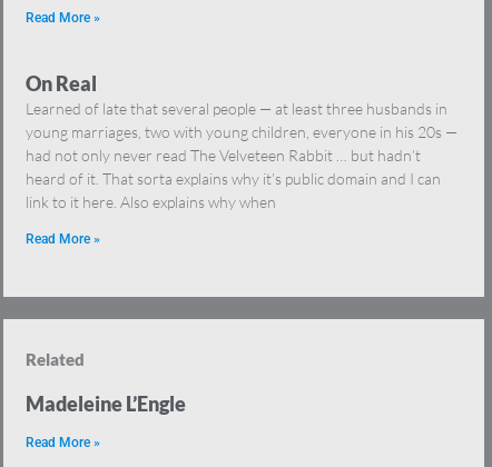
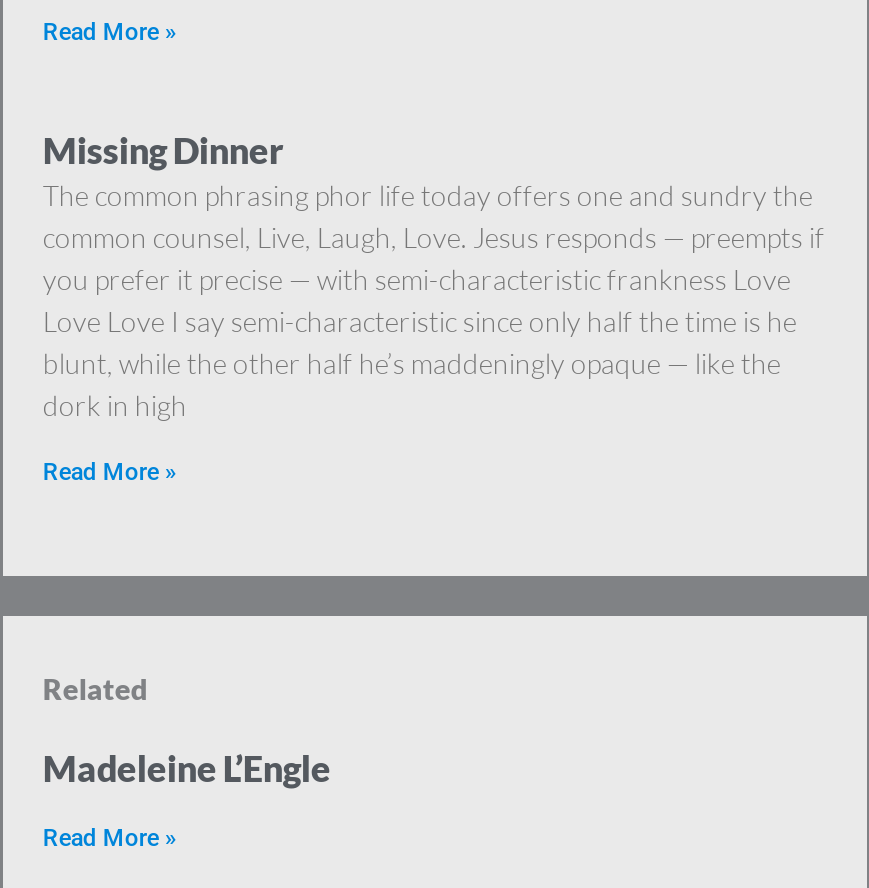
- On Real
- Learned of late that several people — at least three husbands in
- young marriages, two with young children, everyone in his 20s —
- had not only never read The Velveteen Rabbit … but hadn’t
- heard of it. That sorta explains why it’s public domain and I can
- link to it here. Also explains why when
+ Missing Dinner
+ The common phrasing phor life today offers one and sundry the
+ common counsel, Live, Laugh, Love. Jesus responds — preempts if
+ you prefer it precise — with semi-characteristic frankness Love
+ Love Love I say semi-characteristic since only half the time is he
+ blunt, while the other half he’s maddeningly opaque — like the
+ dork in high
